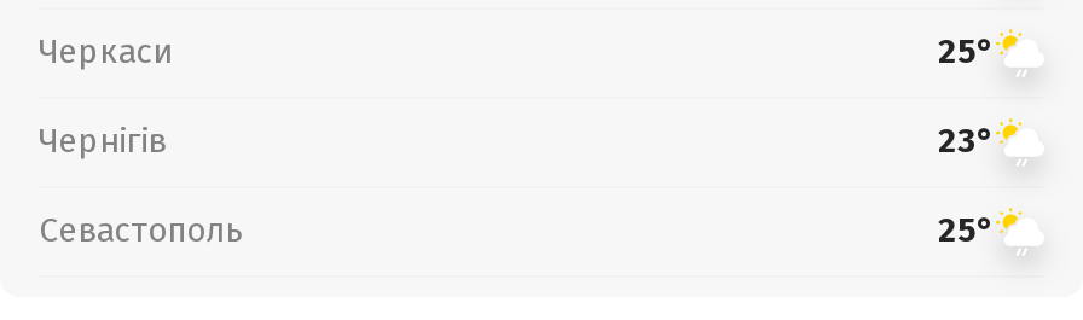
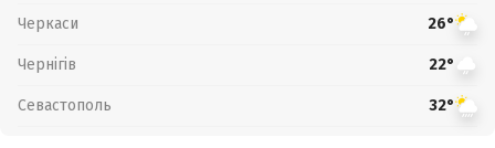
- 25°
+ 26°

- 23°
+ 22°

- 25°
+ 32°
